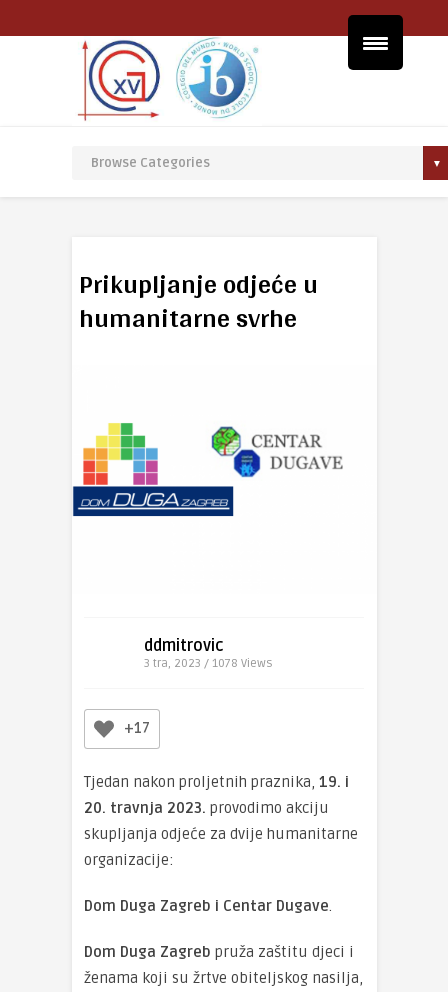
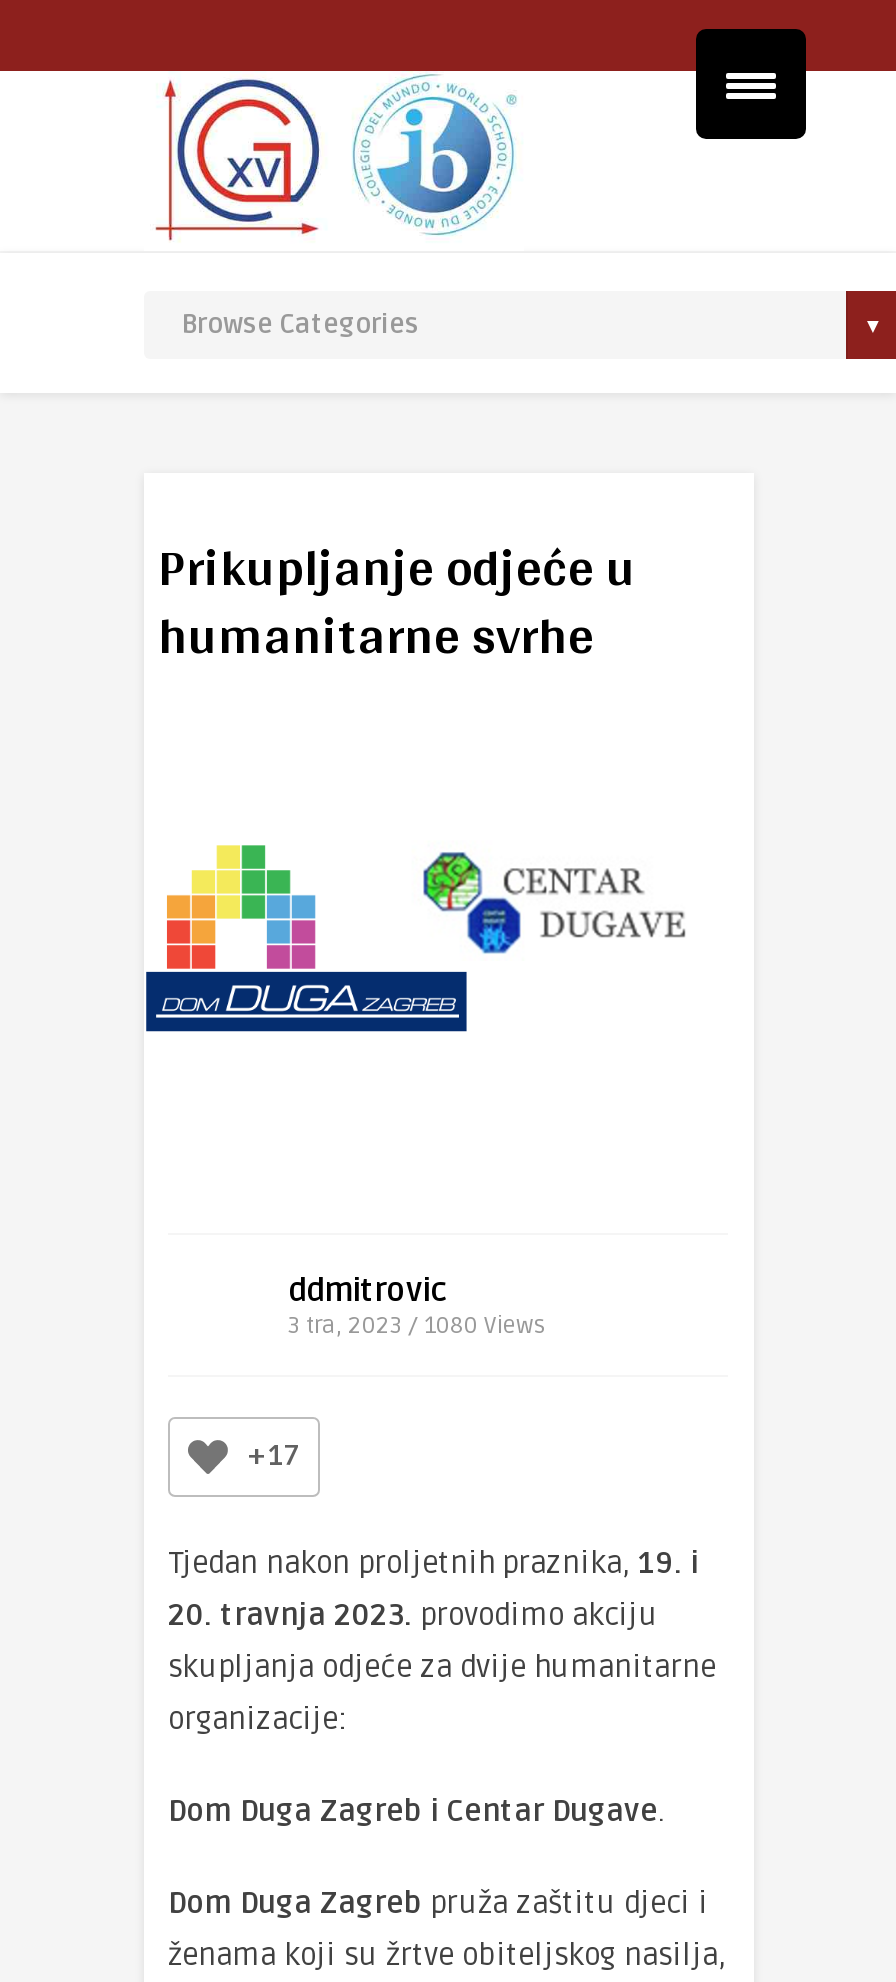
- 3 tra, 2023 / 1078 Views
+ 3 tra, 2023 / 1080 Views
